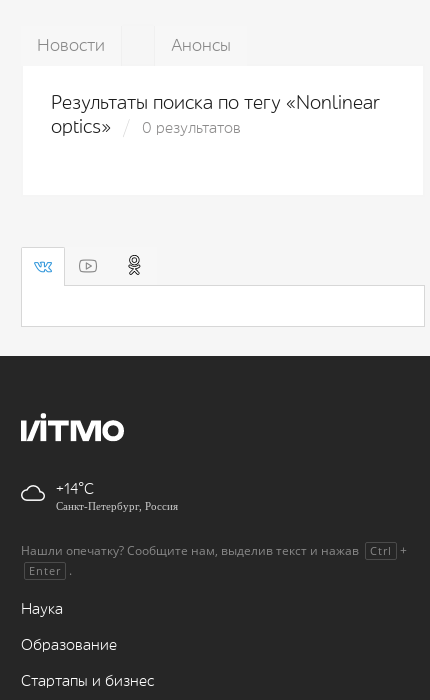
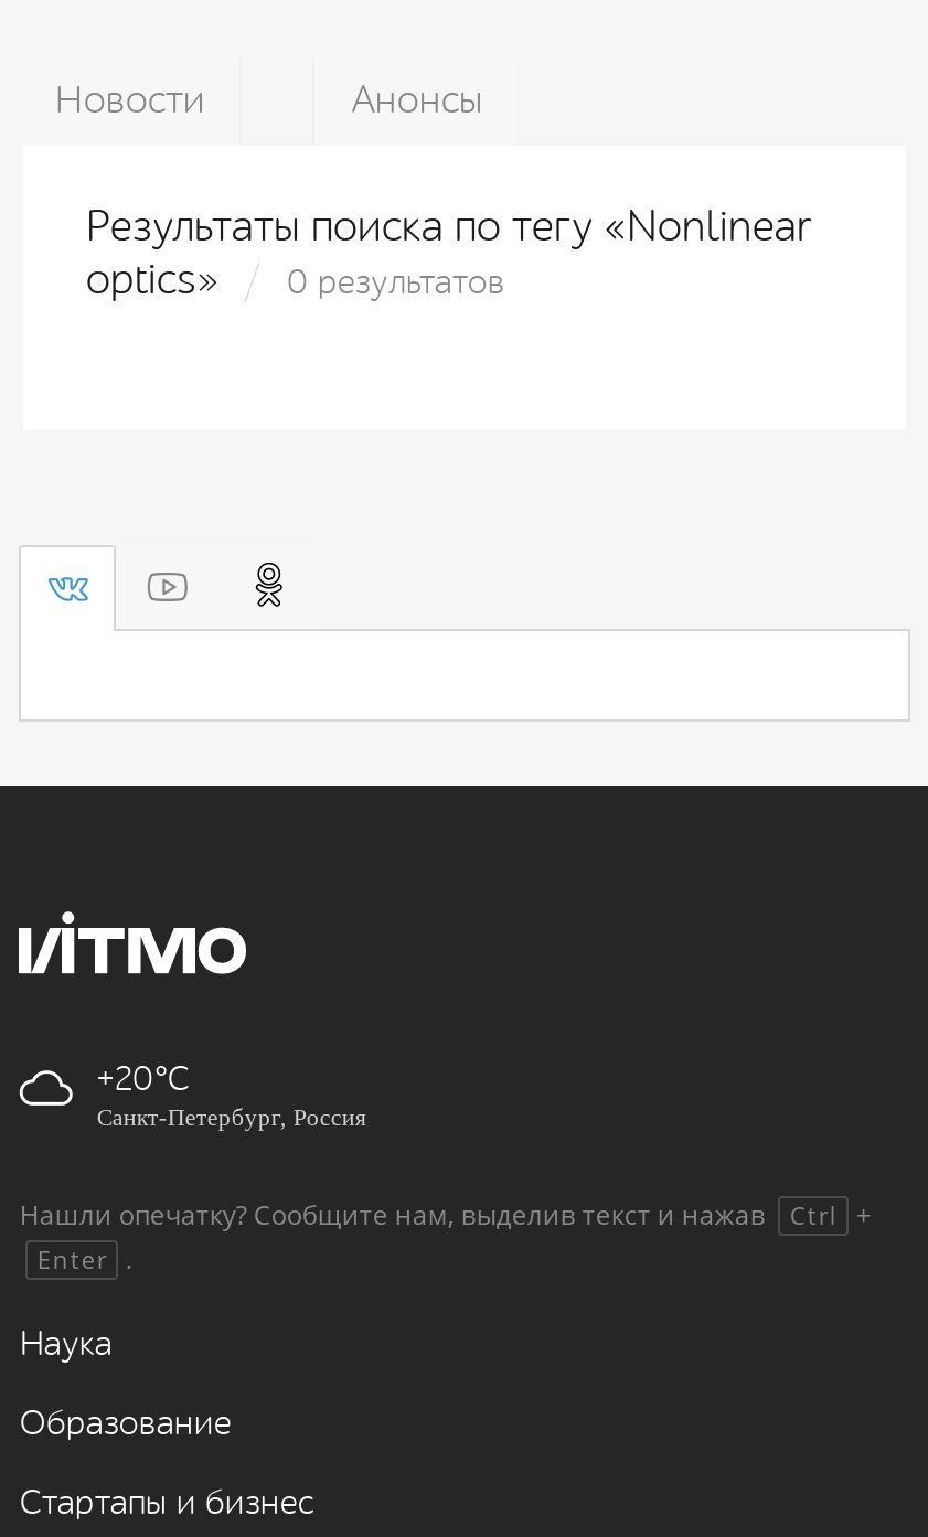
- +14
+ +20
